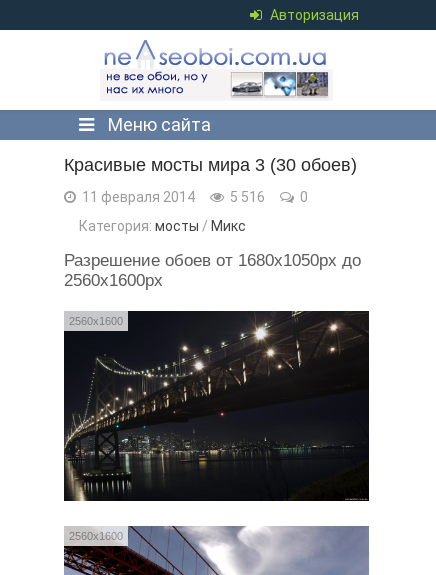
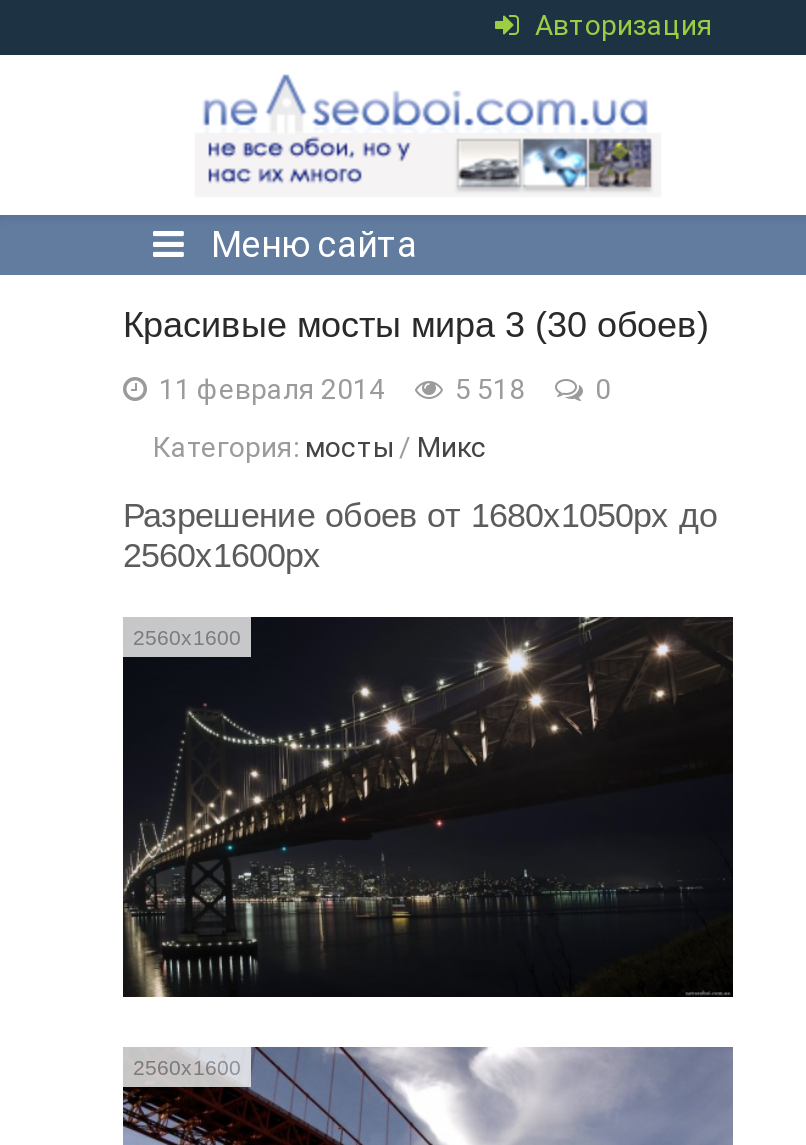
- 11 февраля 2014 5 516 0
+ 11 февраля 2014 5 518 0
